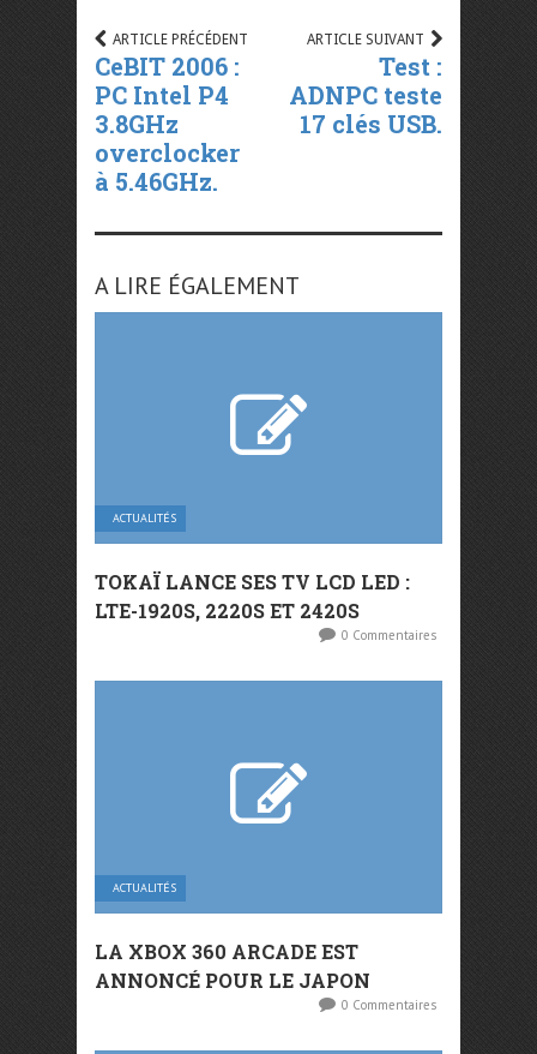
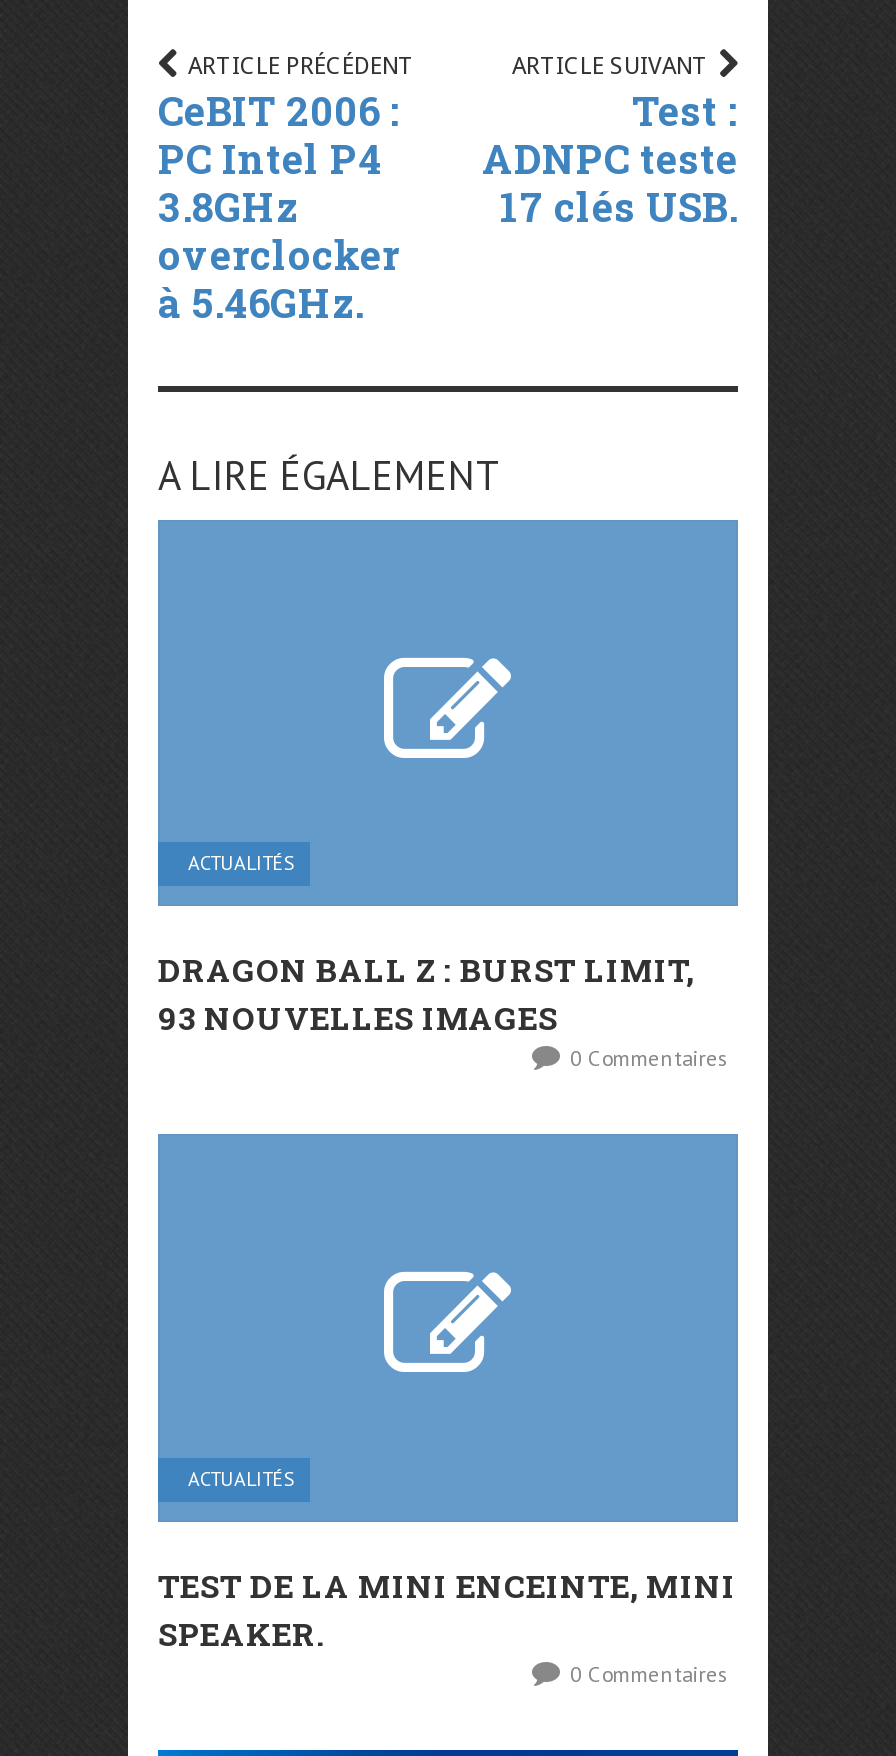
- TOKAÏ LANCE SES TV LCD LED :
- LTE-1920S, 2220S ET 2420S
+ DRAGON BALL Z : BURST LIMIT,
+ 93 NOUVELLES IMAGES

- LA XBOX 360 ARCADE EST
- ANNONCÉ POUR LE JAPON
+ TEST DE LA MINI ENCEINTE, MINI
+ SPEAKER.
